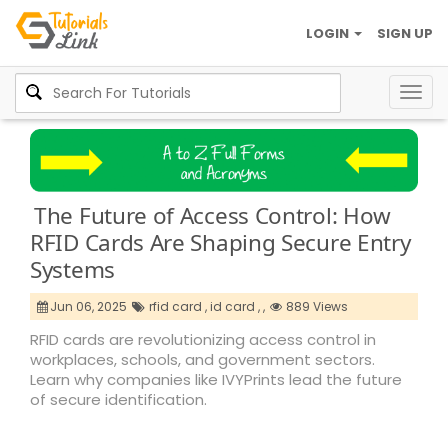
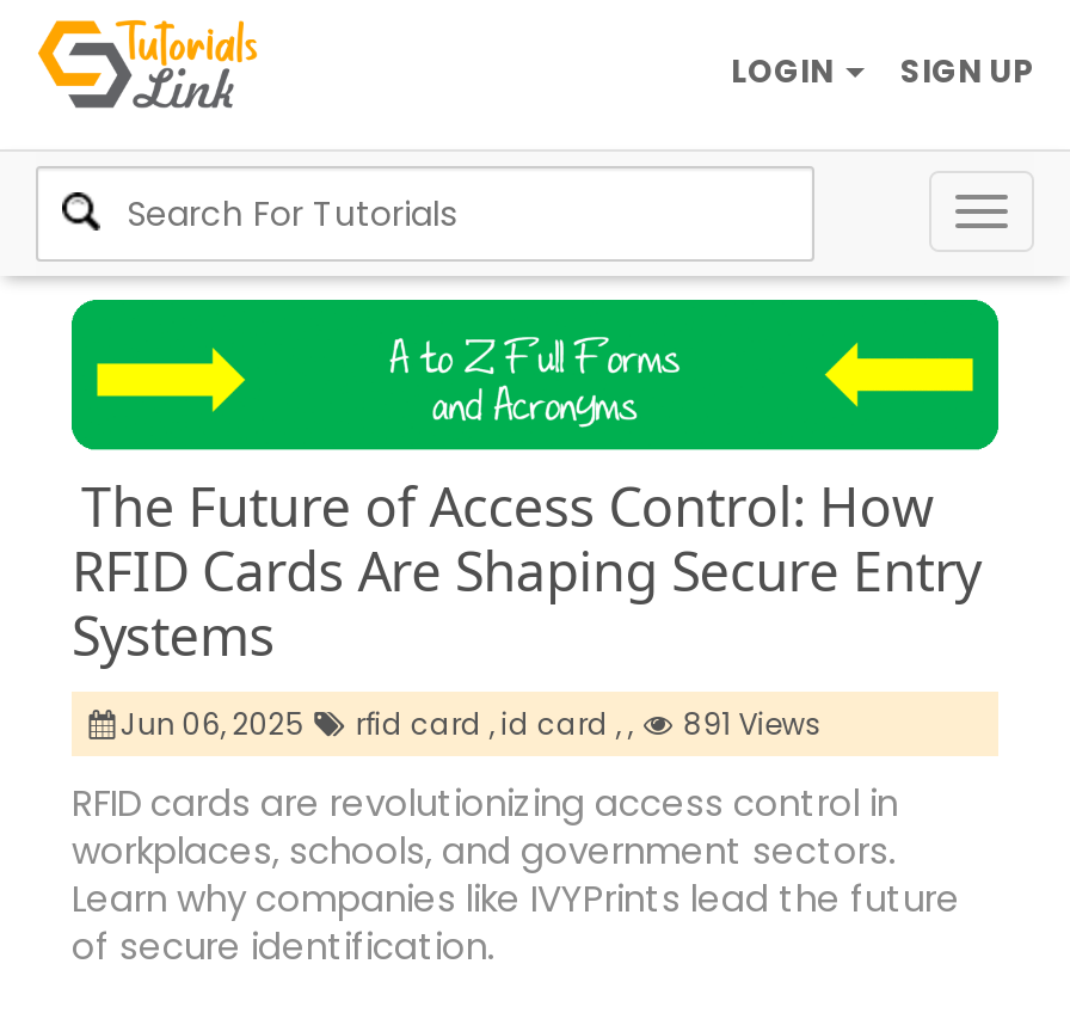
- Jun 06, 2025 rfid card , id card , 889 Views
+ Jun 06, 2025 rfid card , id card , 891 Views
